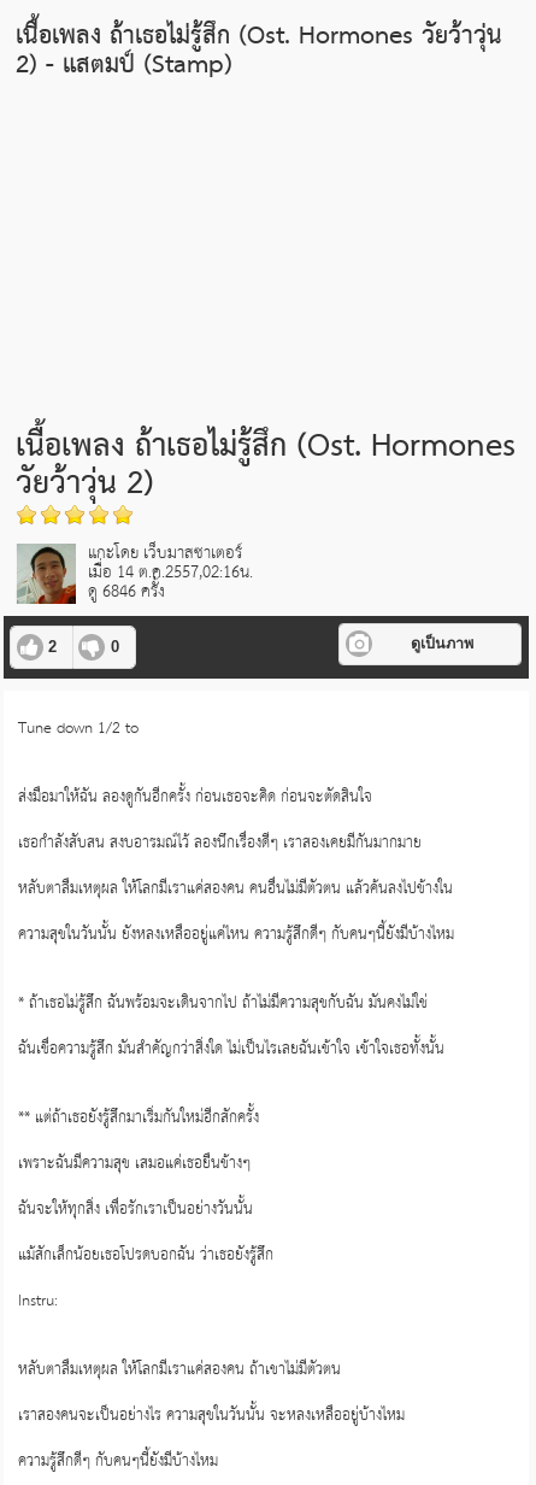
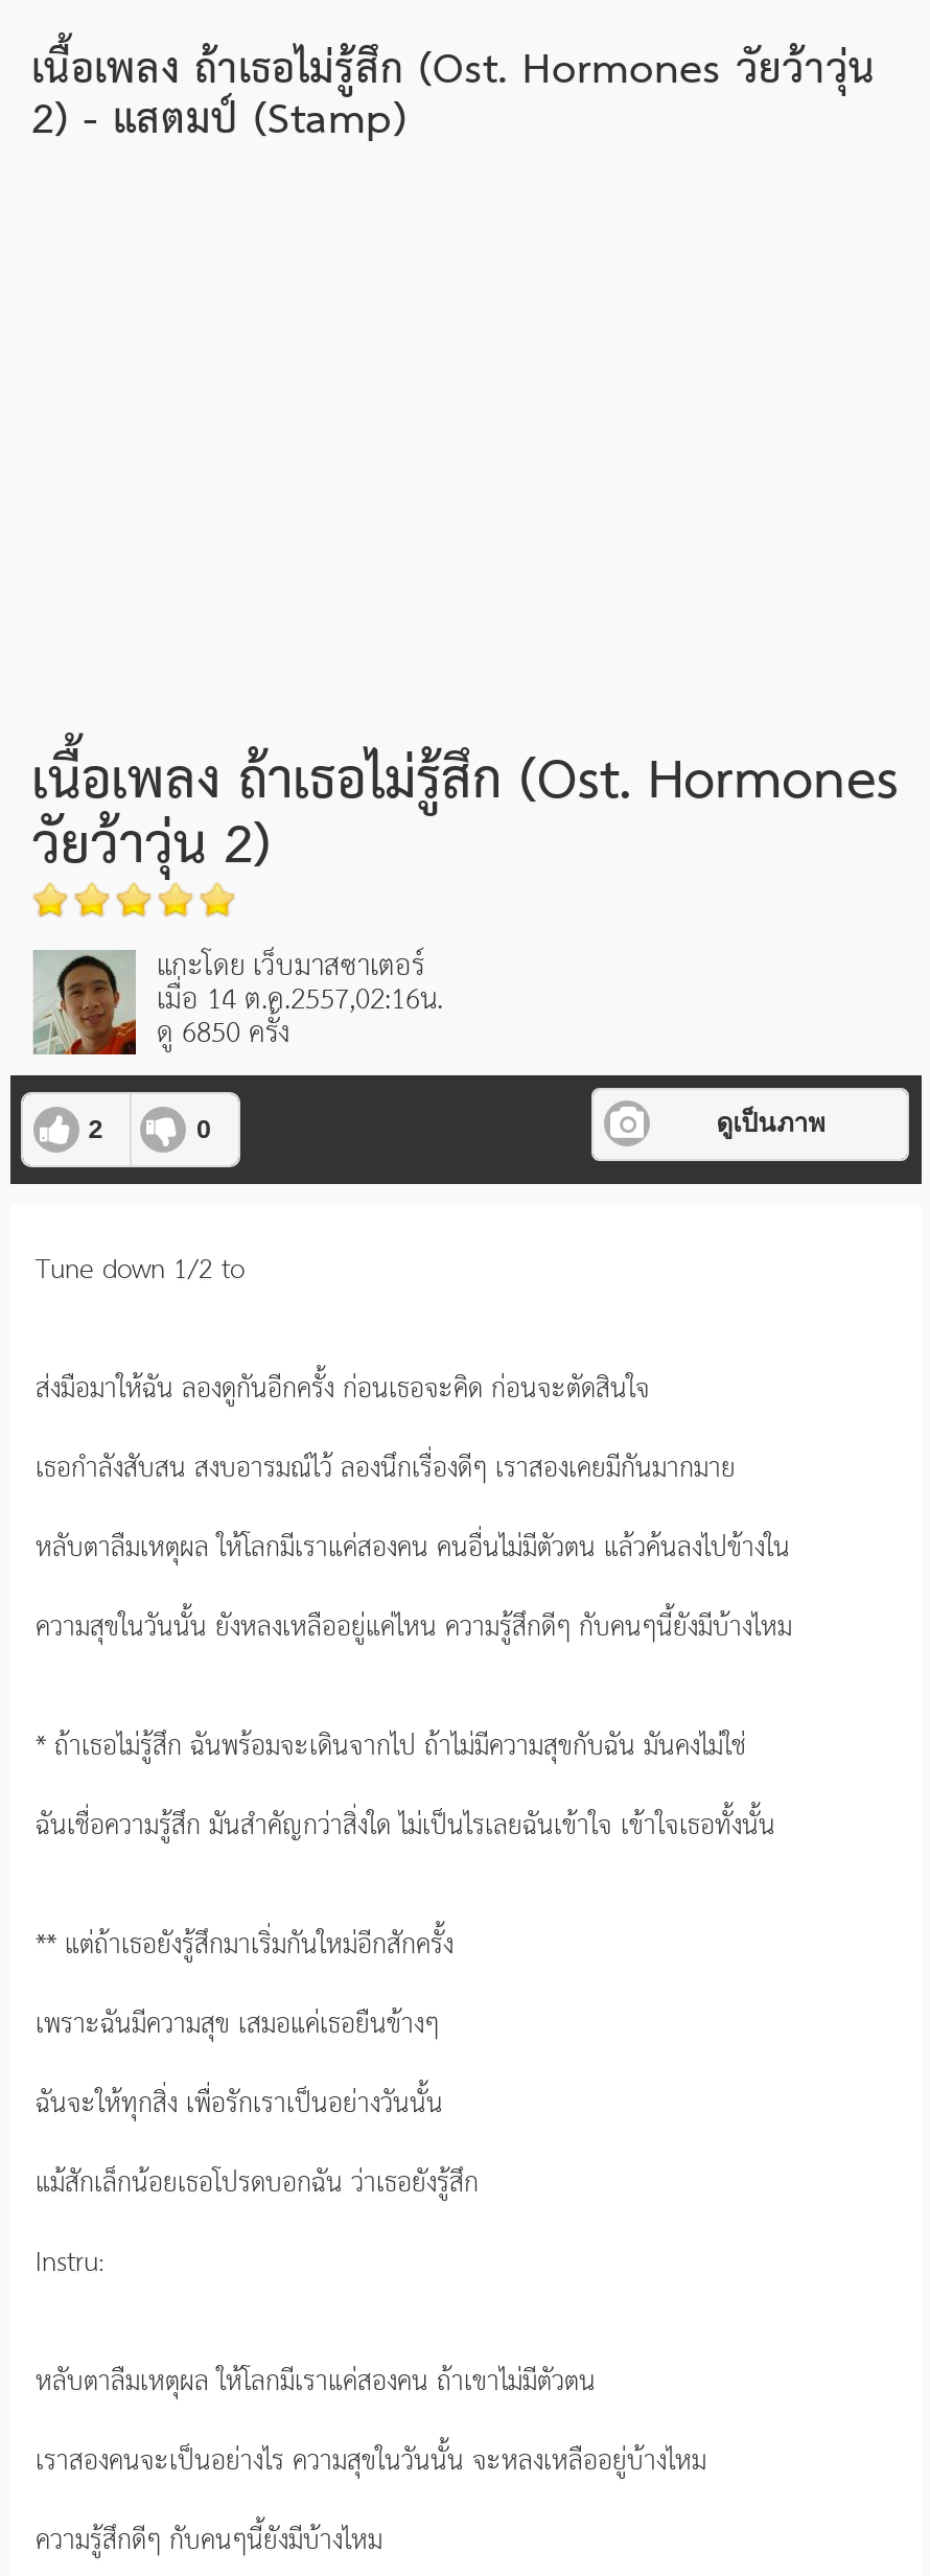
- ดู 6846 ครั้ง
+ ดู 6850 ครั้ง
